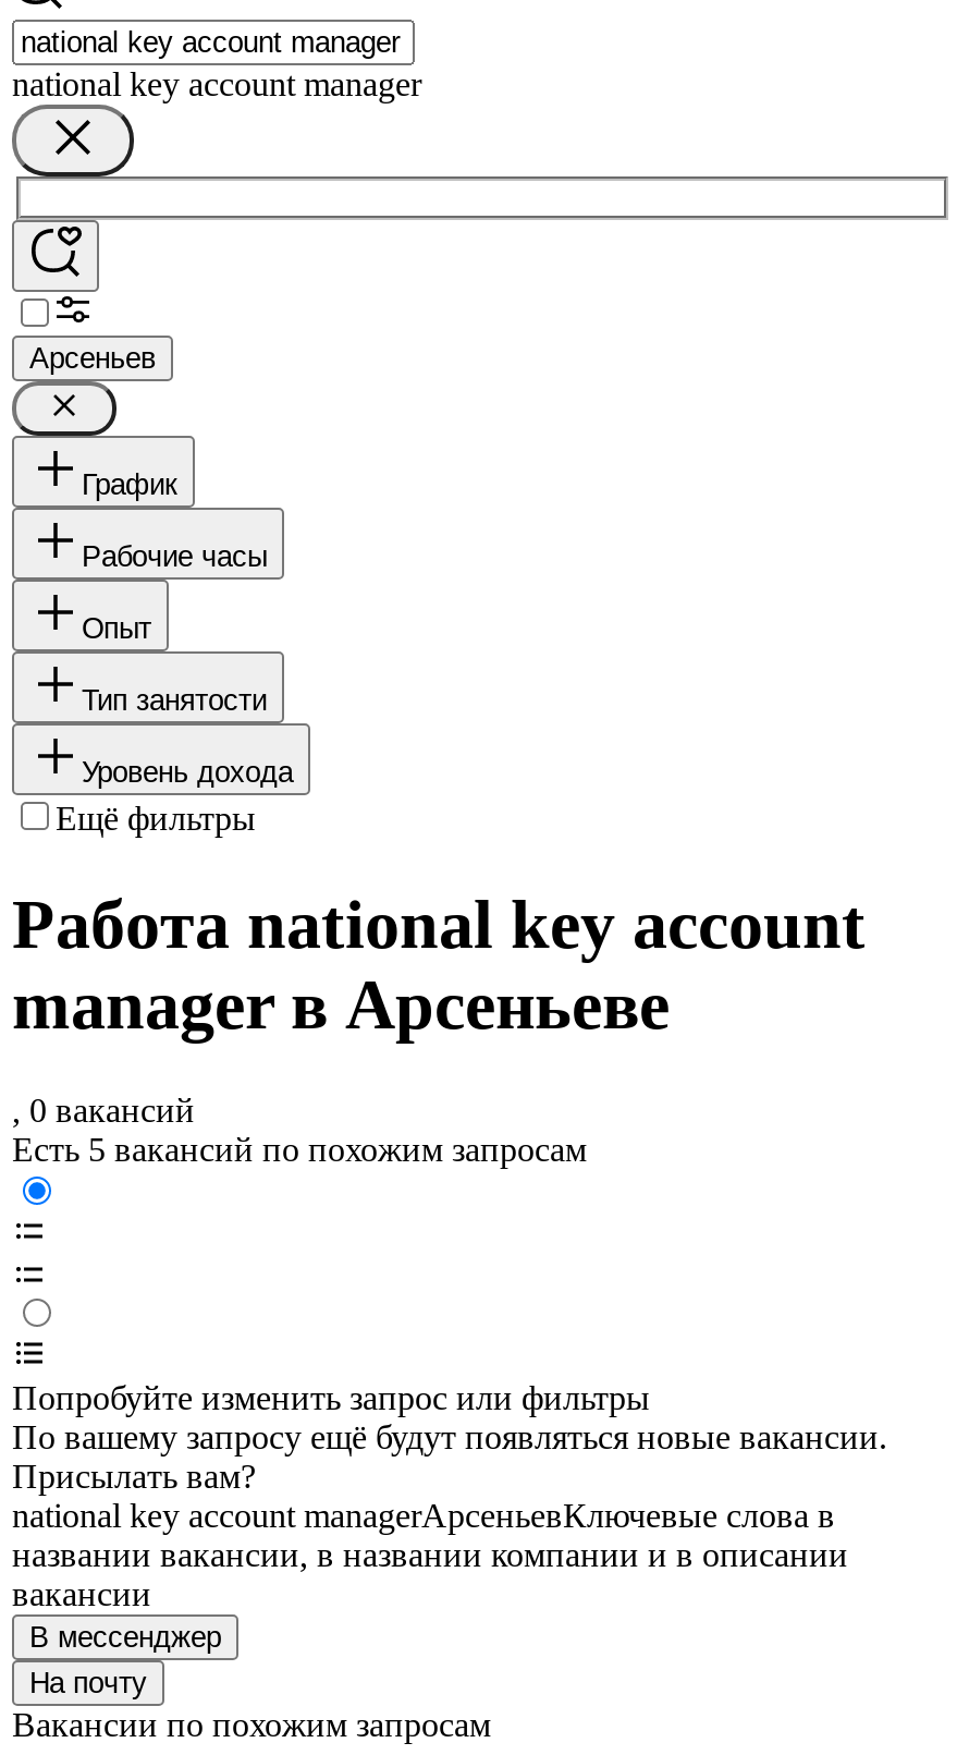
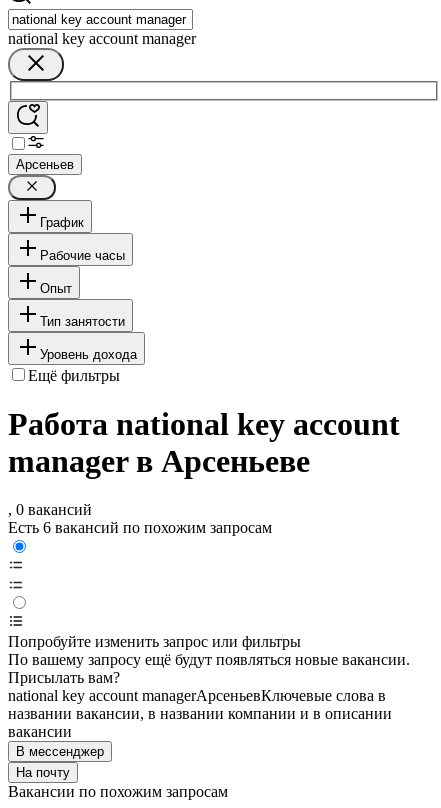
- Есть 5 вакансий по похожим запросам
+ Есть 6 вакансий по похожим запросам
